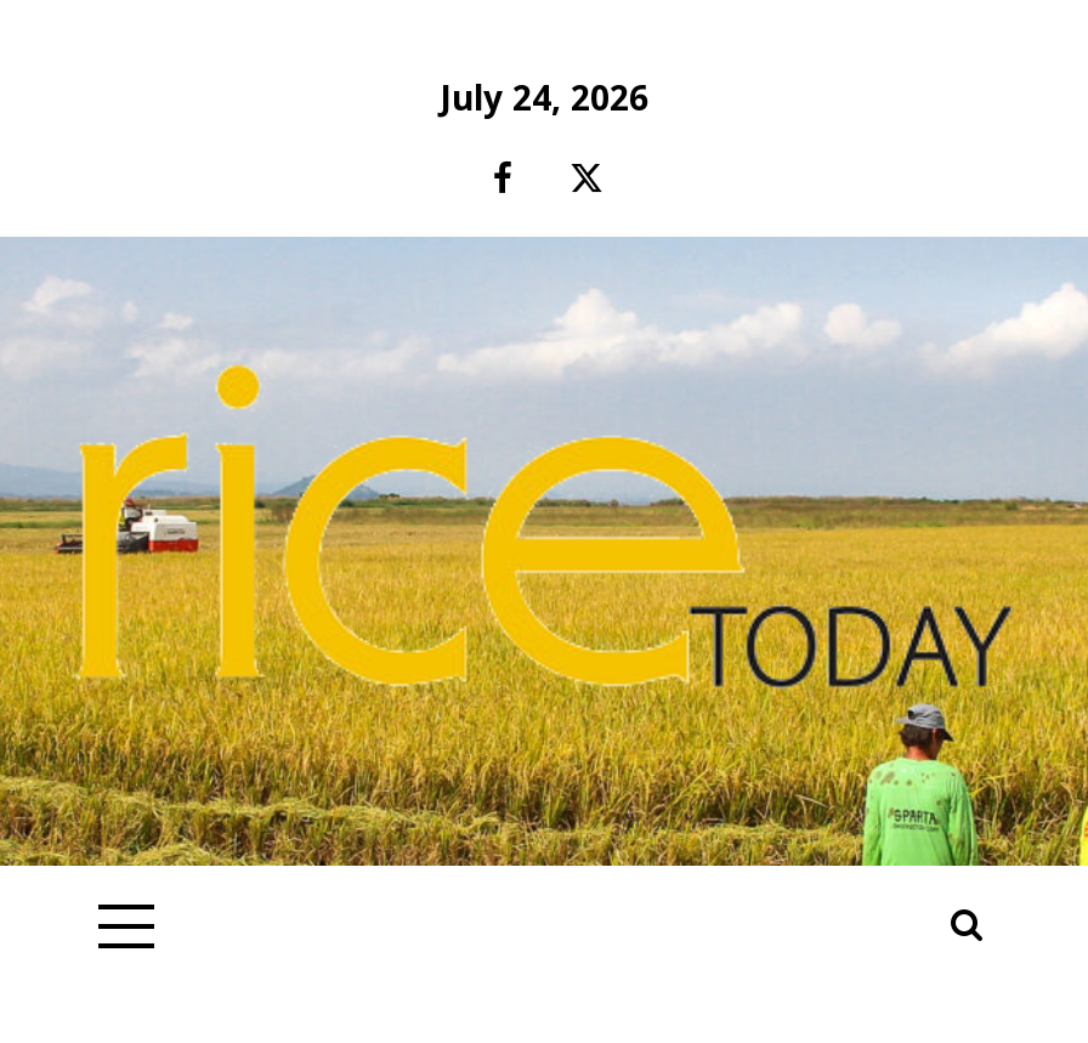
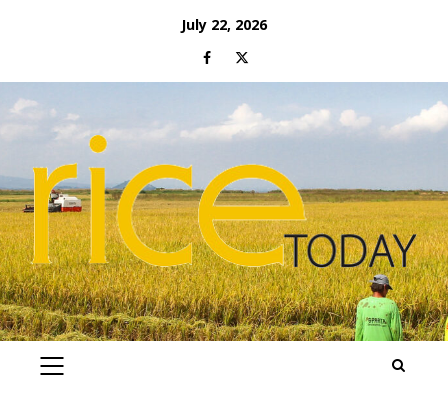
- July 24, 2026
+ July 22, 2026
